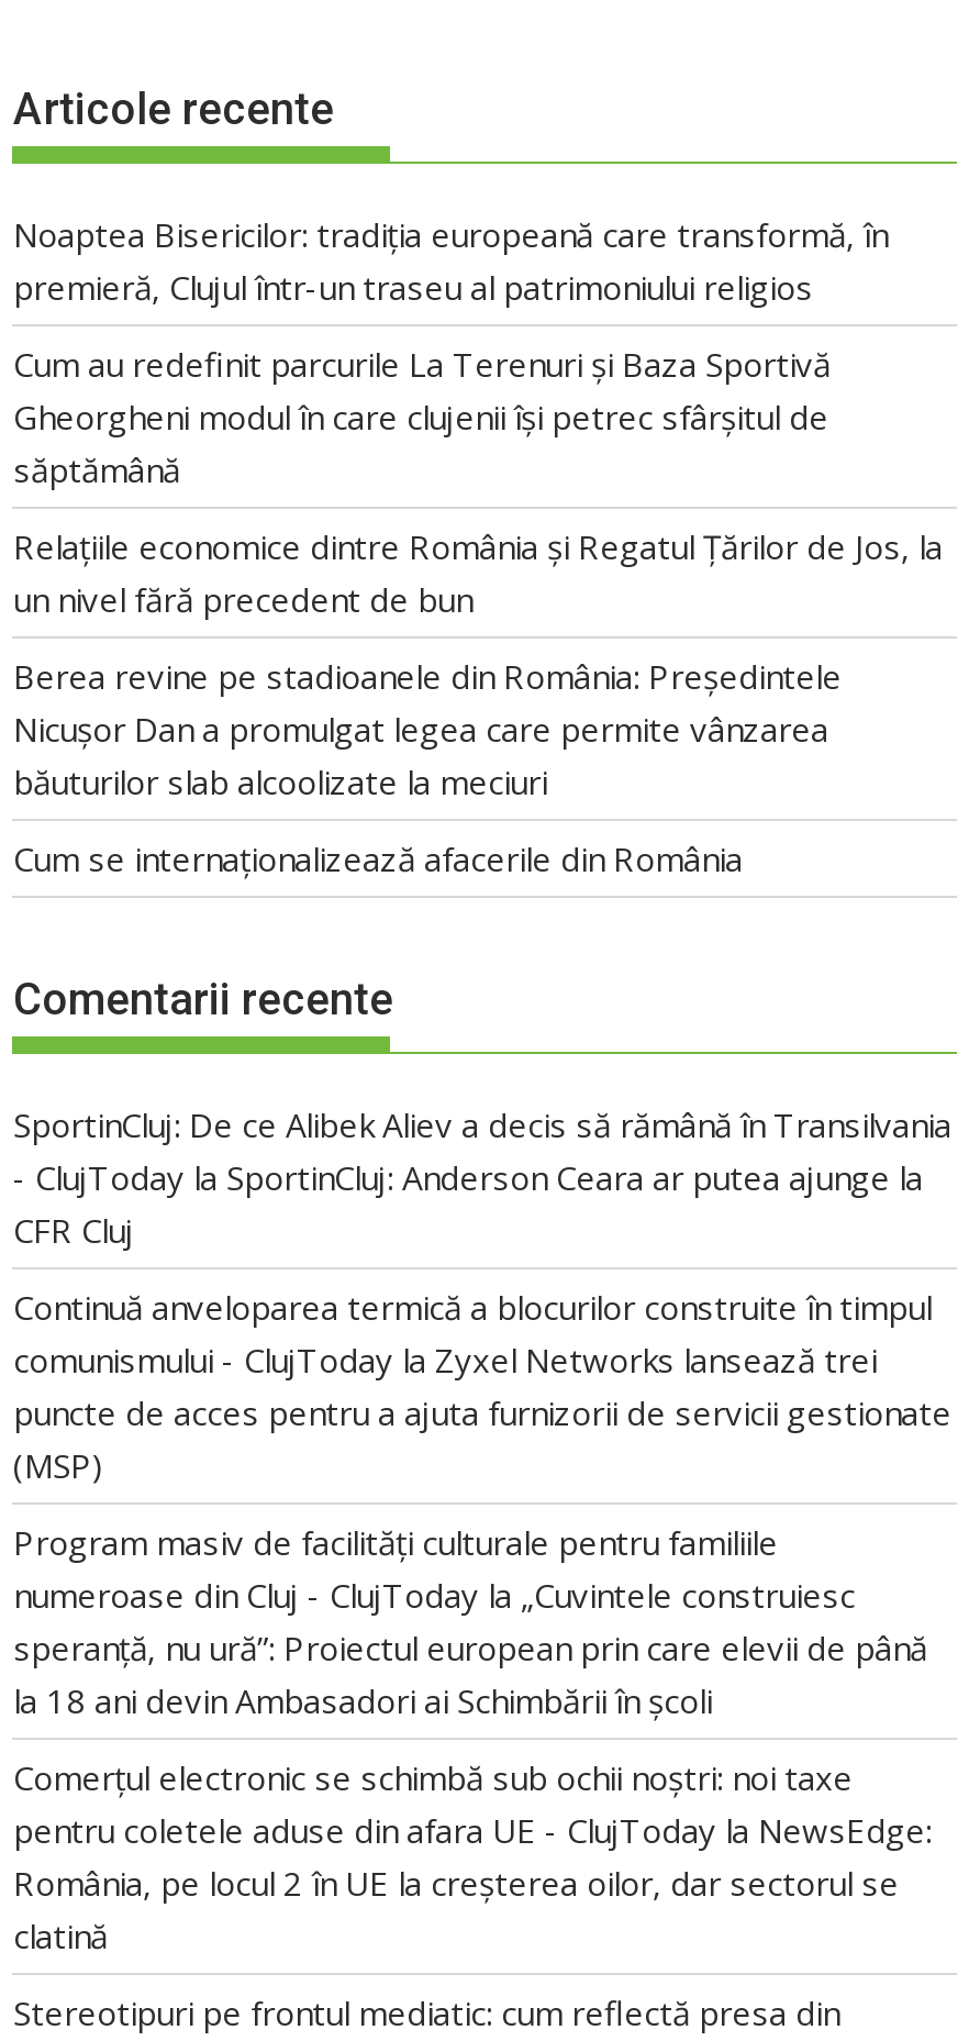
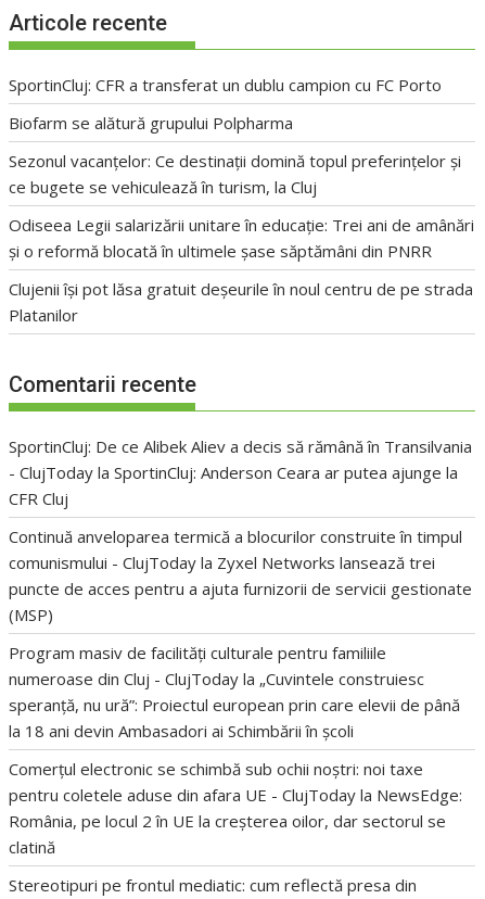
- Noaptea Bisericilor: tradiția europeană care transformă, în
- premieră, Clujul într-un traseu al patrimoniului religios
+ SportinCluj: CFR a transferat un dublu campion cu FC Porto

- Cum au redefinit parcurile La Terenuri și Baza Sportivă
- Gheorgheni modul în care clujenii își petrec sfârșitul de
- săptămână
+ Biofarm se alătură grupului Polpharma

- Relațiile economice dintre România și Regatul Țărilor de Jos, la
- un nivel fără precedent de bun
+ Sezonul vacanțelor: Ce destinații domină topul preferințelor și
+ ce bugete se vehiculează în turism, la Cluj

- Berea revine pe stadioanele din România: Președintele
- Nicușor Dan a promulgat legea care permite vânzarea
- băuturilor slab alcoolizate la meciuri
+ Odiseea Legii salarizării unitare în educație: Trei ani de amânări
+ și o reformă blocată în ultimele șase săptămâni din PNRR

- Cum se internaționalizează afacerile din România
+ Clujenii își pot lăsa gratuit deșeurile în noul centru de pe strada
+ Platanilor
